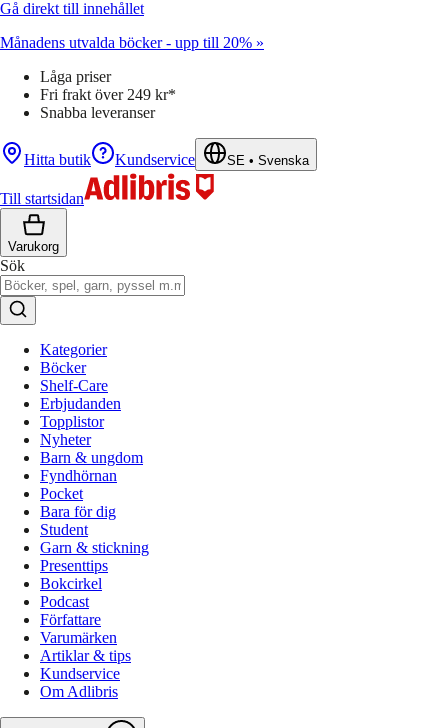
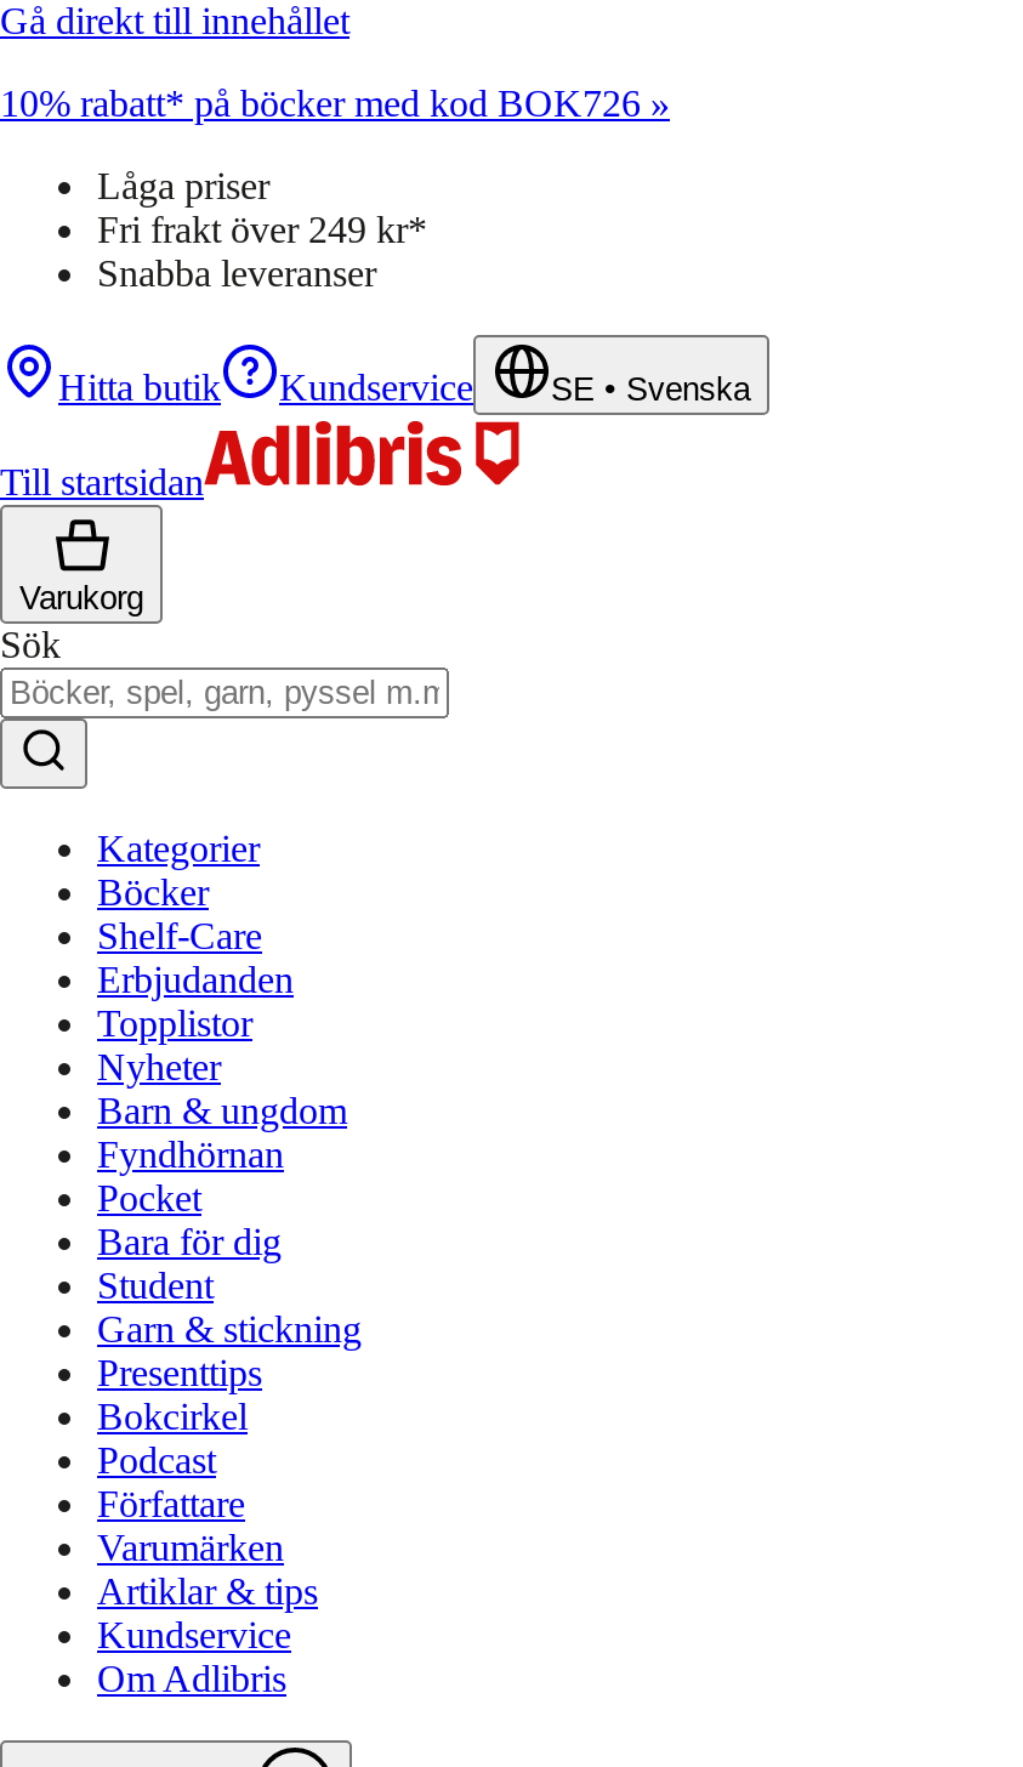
- Månadens utvalda böcker - upp till 20% »
+ 10% rabatt* på böcker med kod BOK726 »
